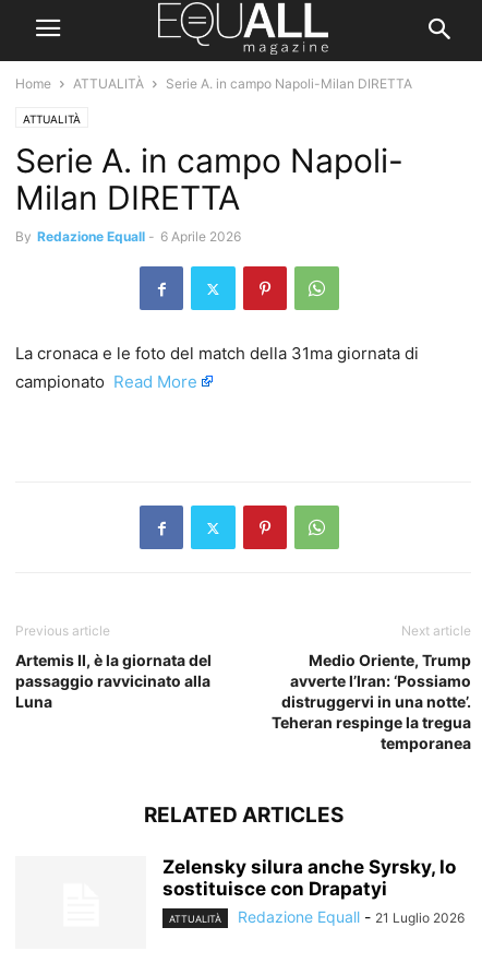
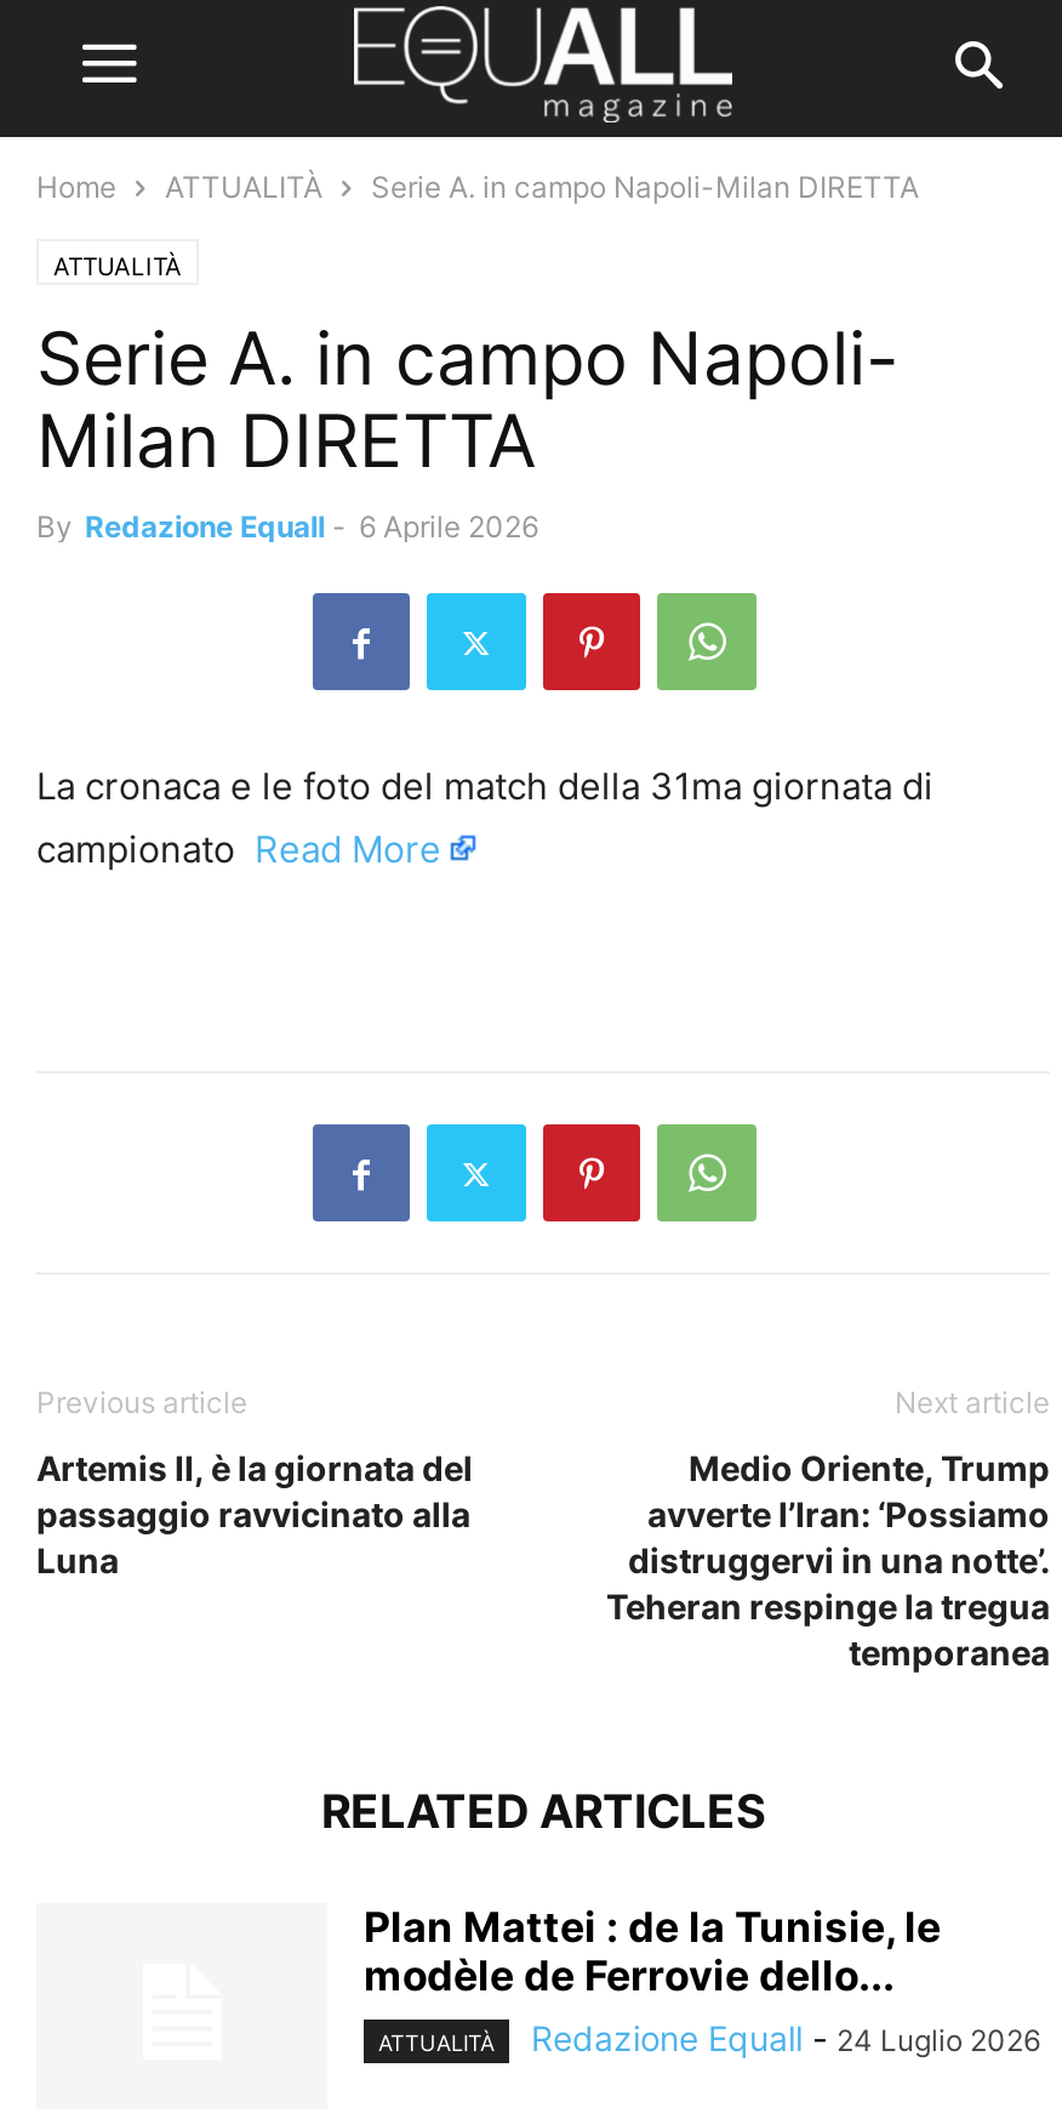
- Zelensky silura anche Syrsky, lo
- sostituisce con Drapatyi
+ Plan Mattei : de la Tunisie, le
+ modèle de Ferrovie dello...

- Redazione Equall - 21 Luglio 2026
+ Redazione Equall - 24 Luglio 2026
